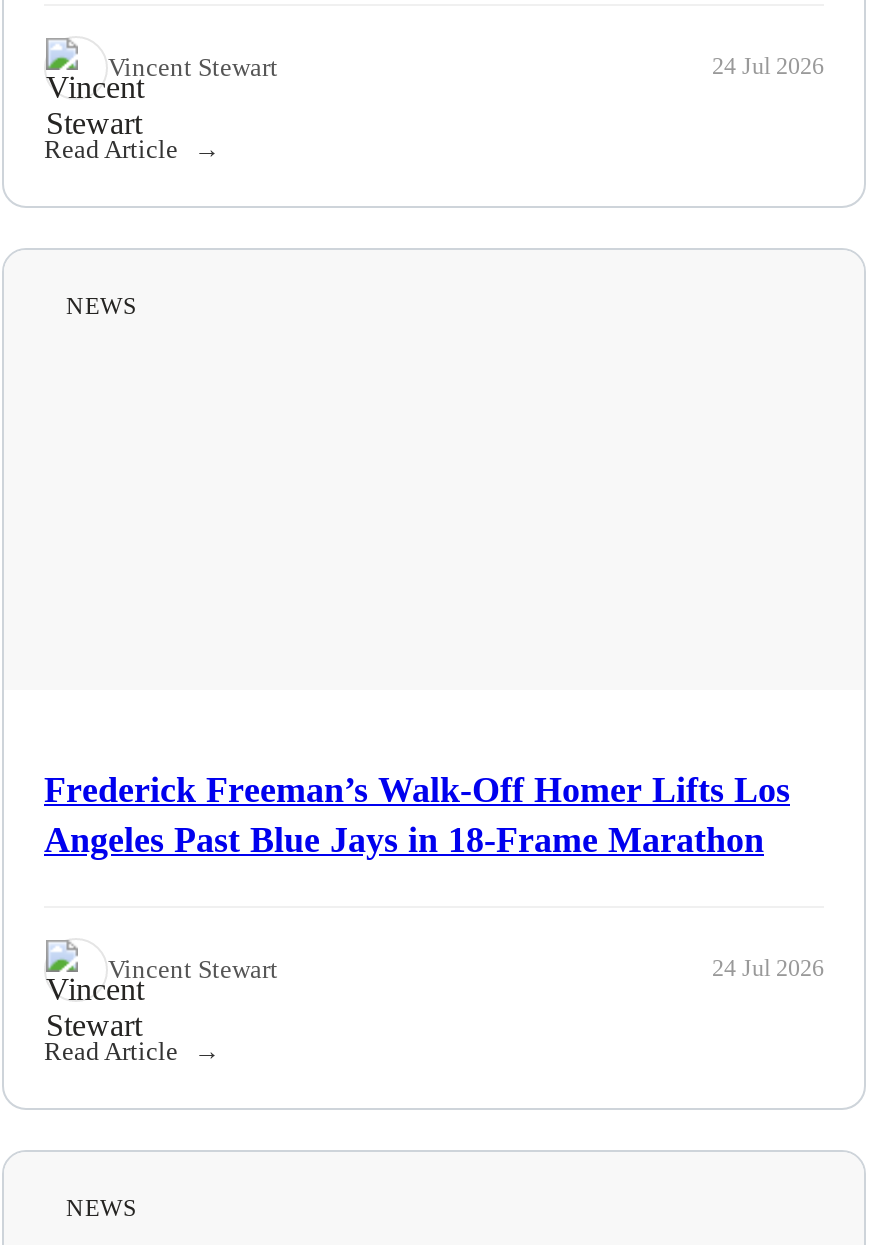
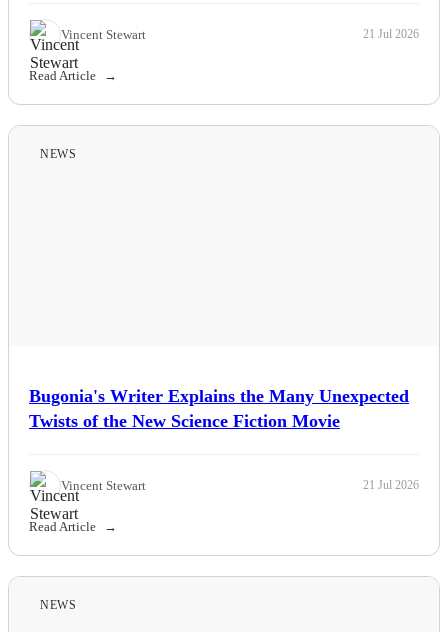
- 24 Jul 2026
+ 21 Jul 2026

- Frederick Freeman’s Walk-Off Homer Lifts Los
- Angeles Past Blue Jays in 18-Frame Marathon
+ Bugonia's Writer Explains the Many Unexpected
+ Twists of the New Science Fiction Movie

- 24 Jul 2026
+ 21 Jul 2026
